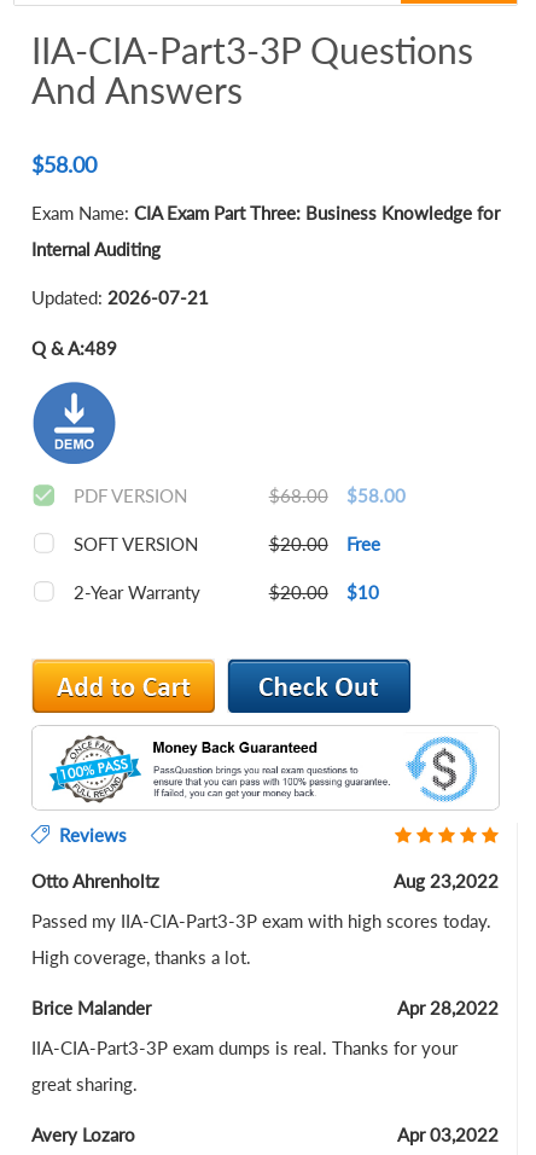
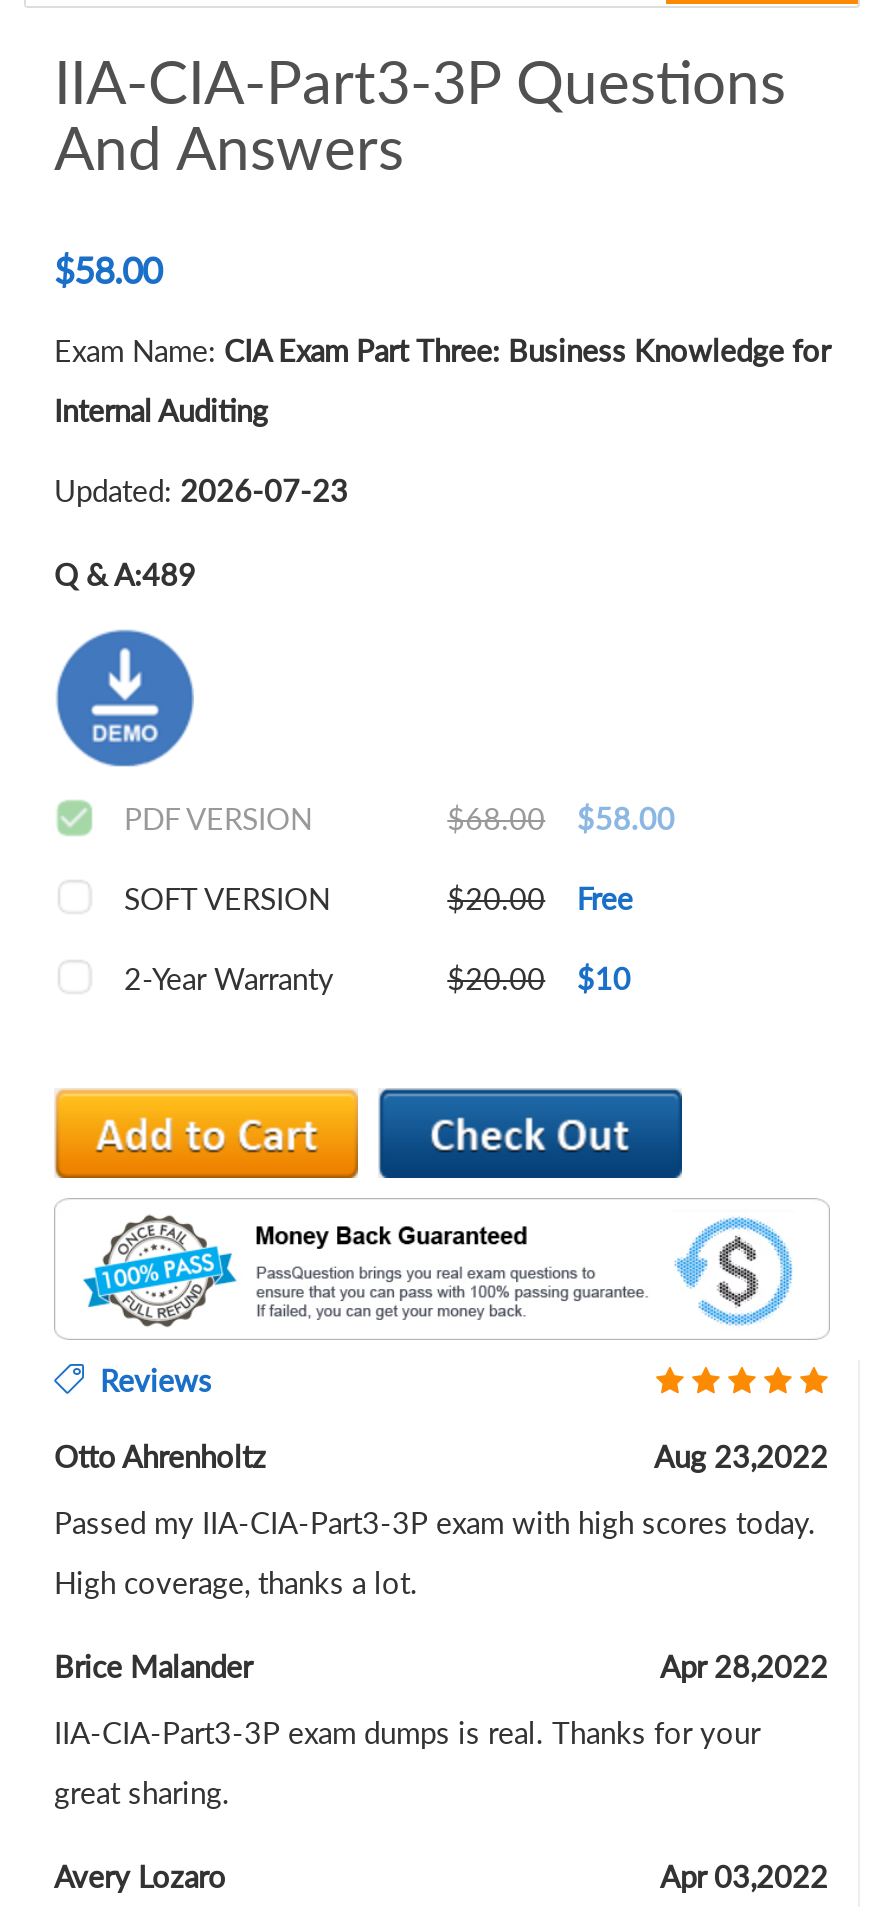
- Updated: 2026-07-21
+ Updated: 2026-07-23
